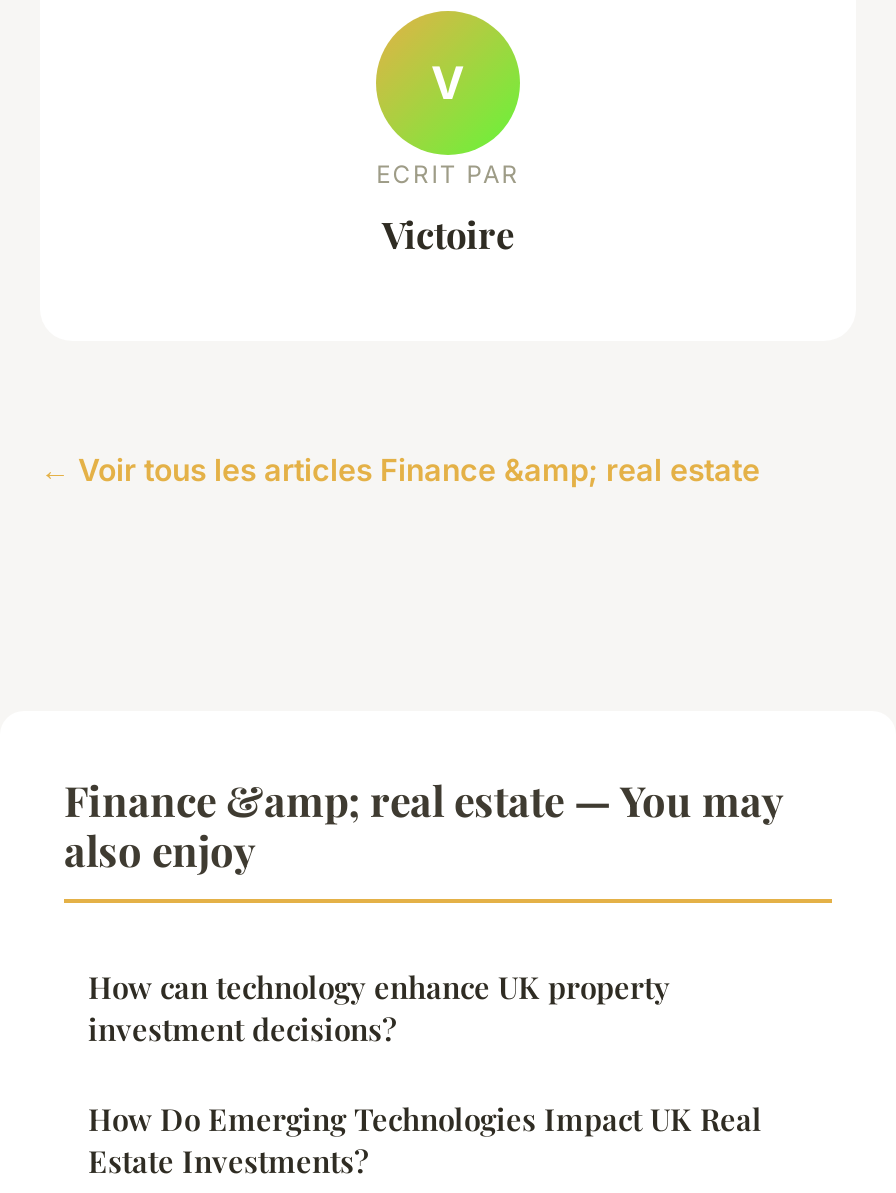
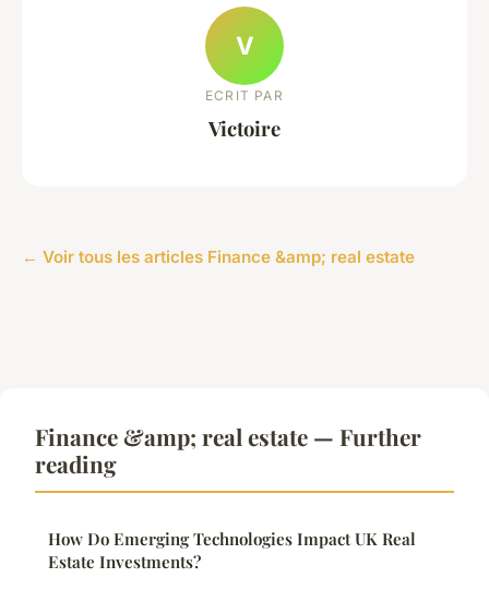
- Finance &amp; real estate — You may
- also enjoy
- How can technology enhance UK property
- investment decisions?
+ Finance &amp; real estate — Further
+ reading
